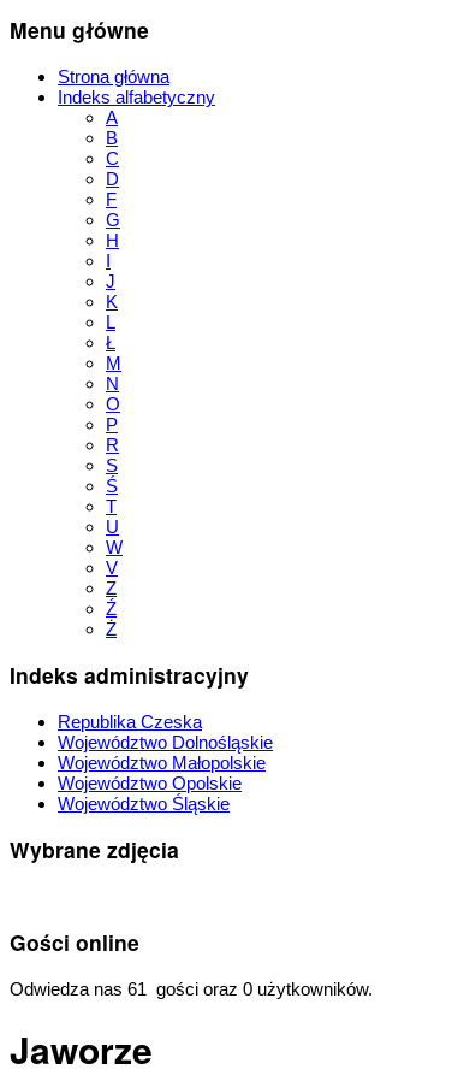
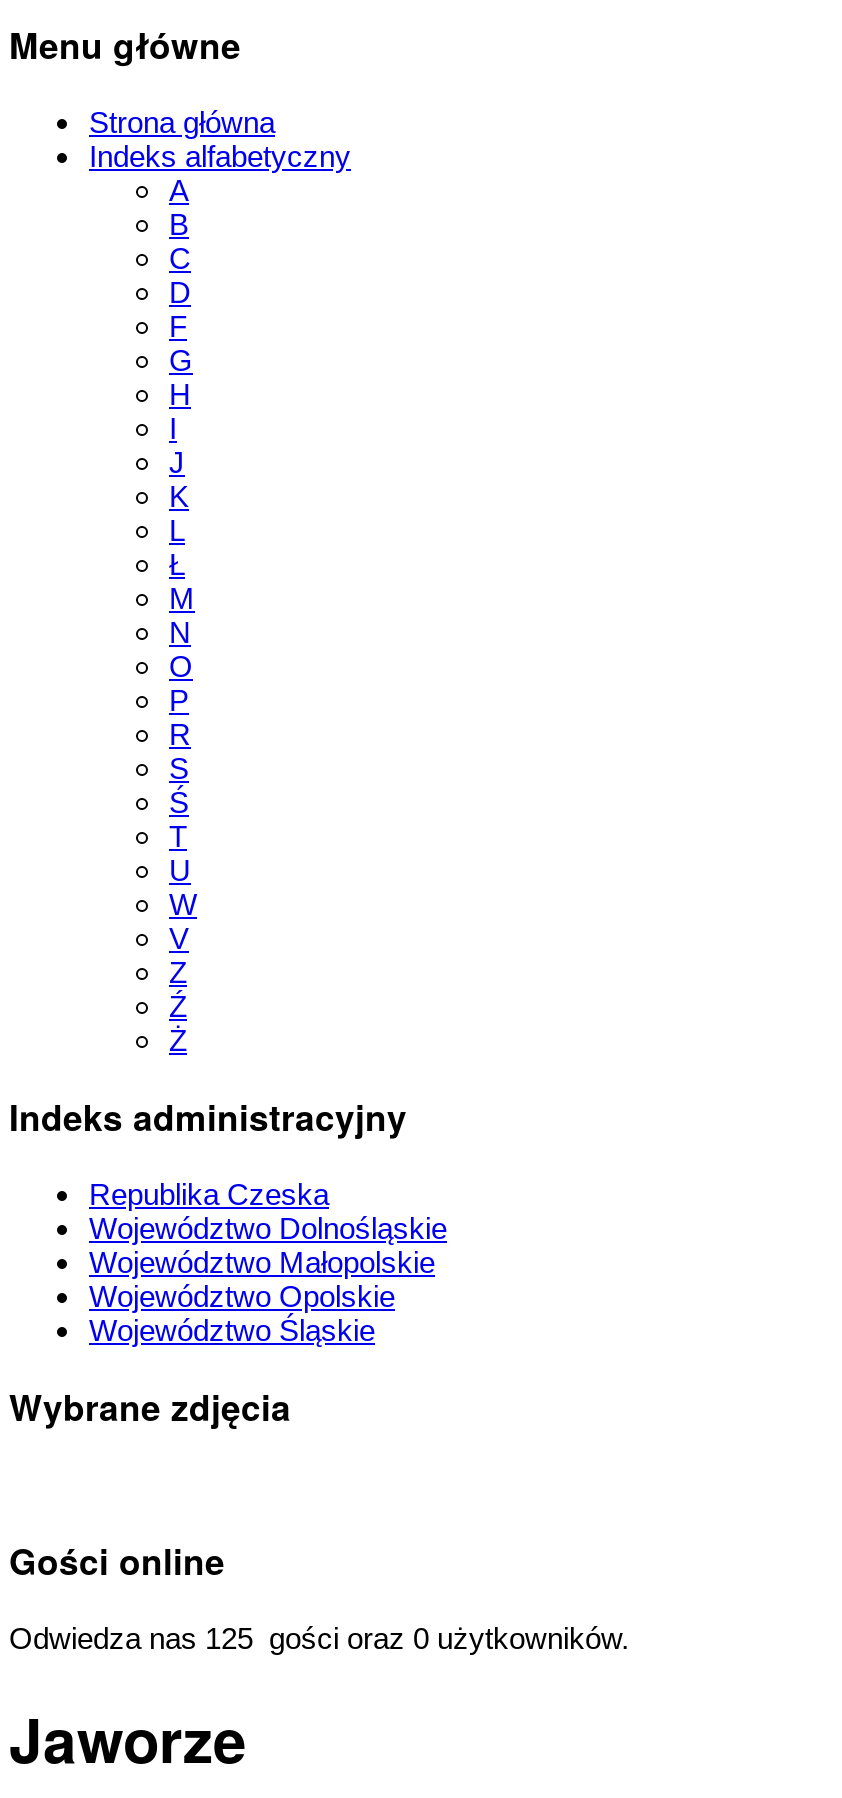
- Odwiedza nas 61 gości oraz 0 użytkowników.
+ Odwiedza nas 125 gości oraz 0 użytkowników.
